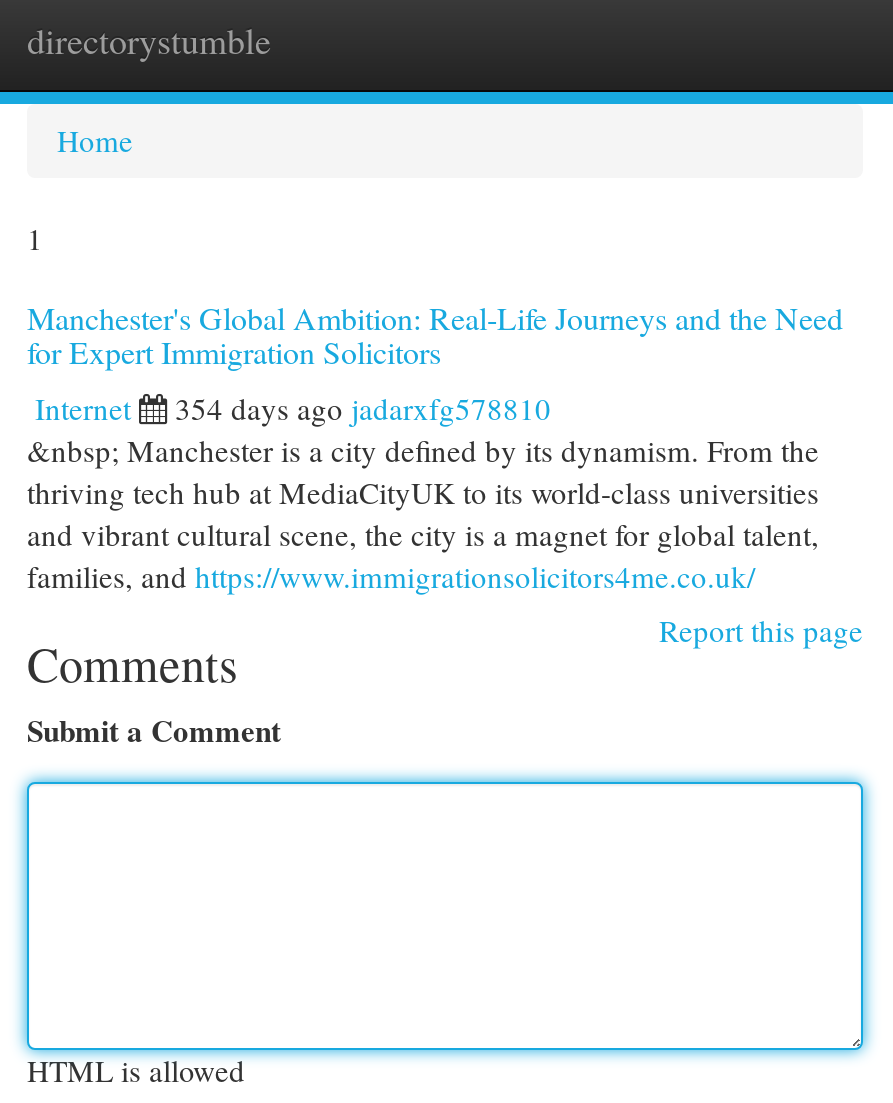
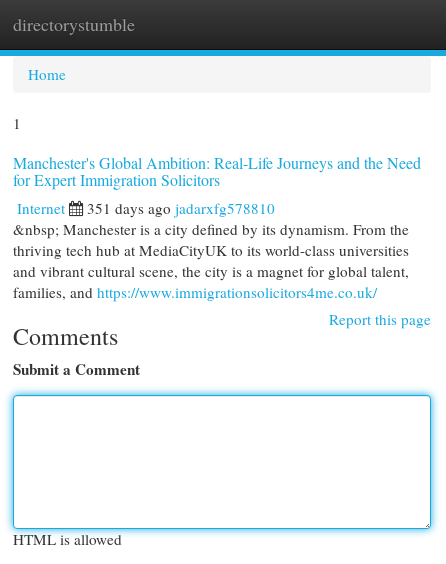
- 354 days ago jadarxfg578810
+ 351 days ago jadarxfg578810
